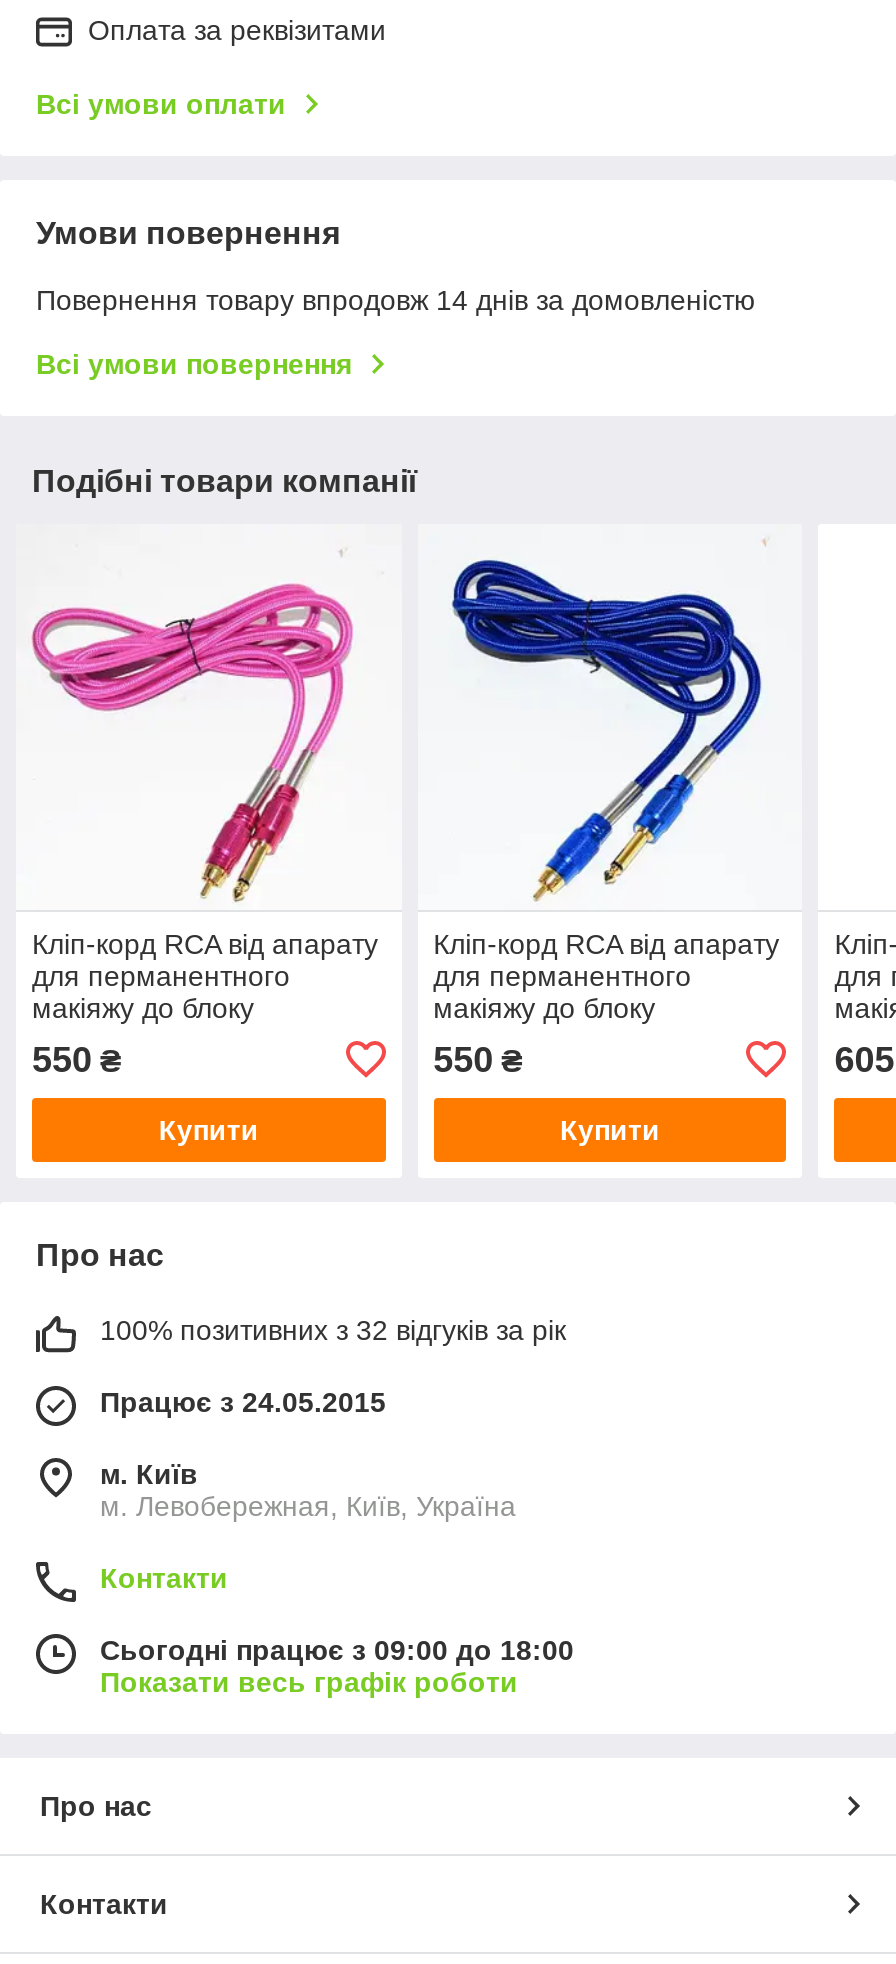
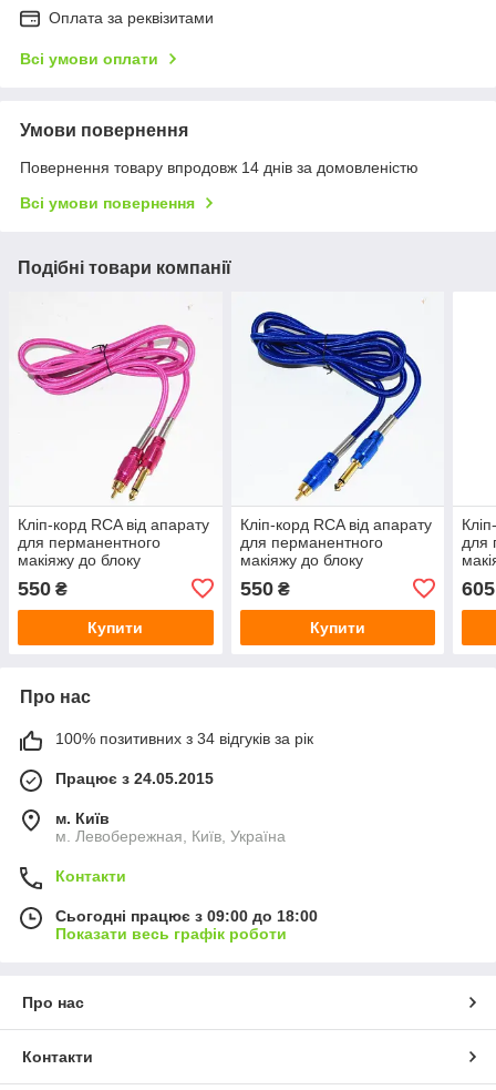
- 100% позитивних з 32 відгуків за рік
+ 100% позитивних з 34 відгуків за рік
